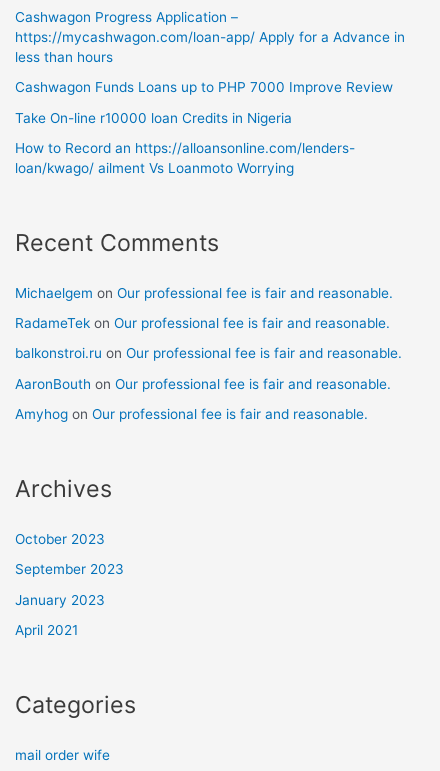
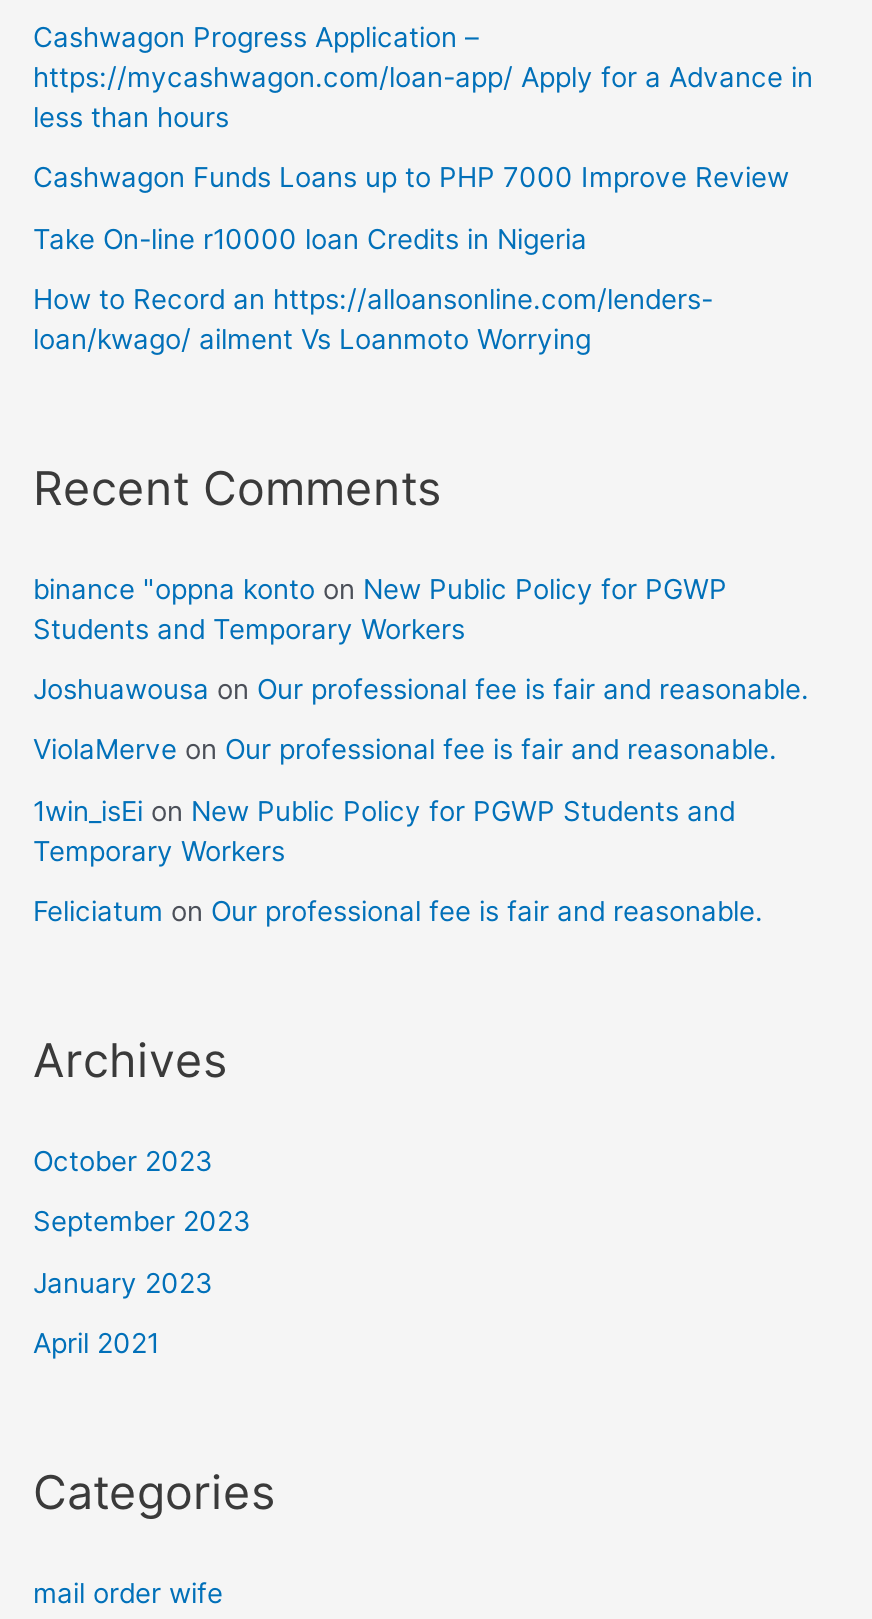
- Michaelgem on Our professional fee is fair and reasonable.
+ binance "oppna konto on New Public Policy for PGWP
+ Students and Temporary Workers

- RadameTek on Our professional fee is fair and reasonable.
+ Joshuawousa on Our professional fee is fair and reasonable.

- balkonstroi.ru on Our professional fee is fair and reasonable.
+ ViolaMerve on Our professional fee is fair and reasonable.

- AaronBouth on Our professional fee is fair and reasonable.
+ 1win_isEi on New Public Policy for PGWP Students and
+ Temporary Workers

- Amyhog on Our professional fee is fair and reasonable.
+ Feliciatum on Our professional fee is fair and reasonable.
